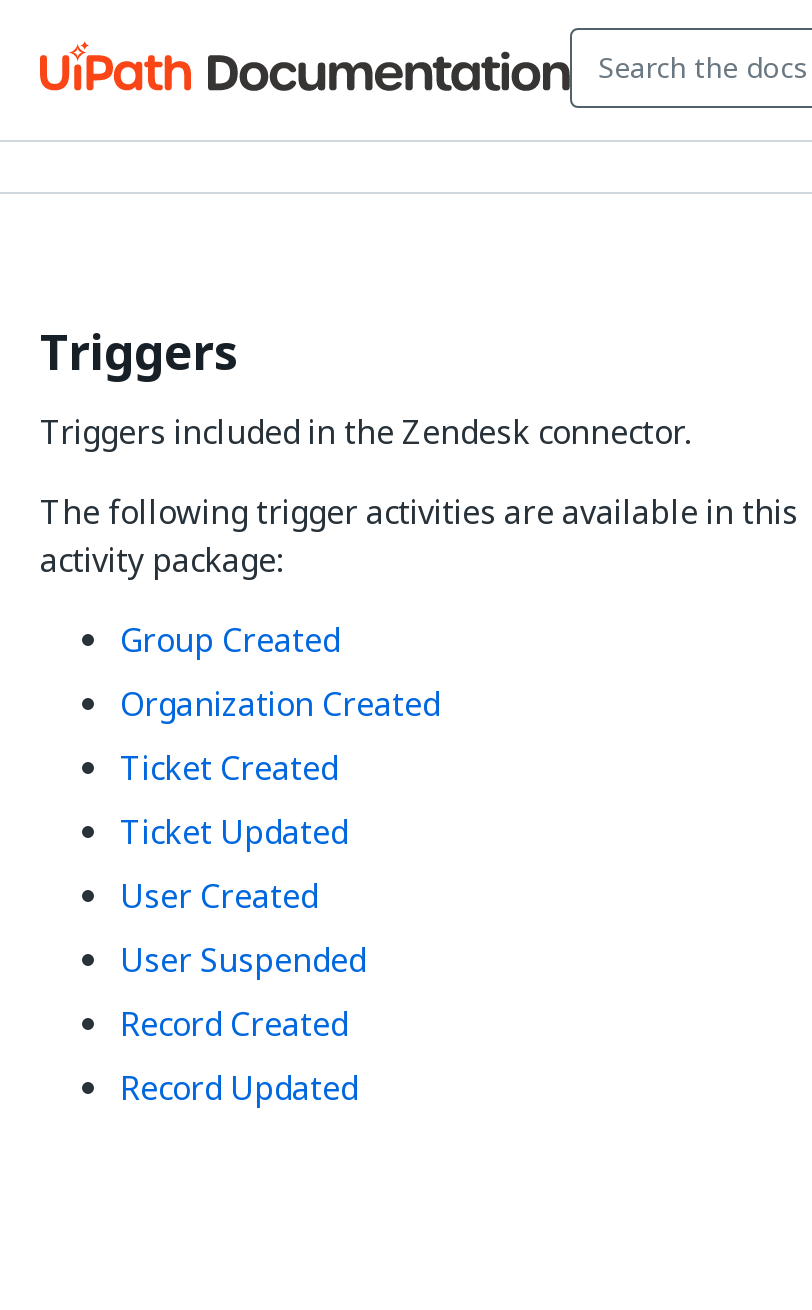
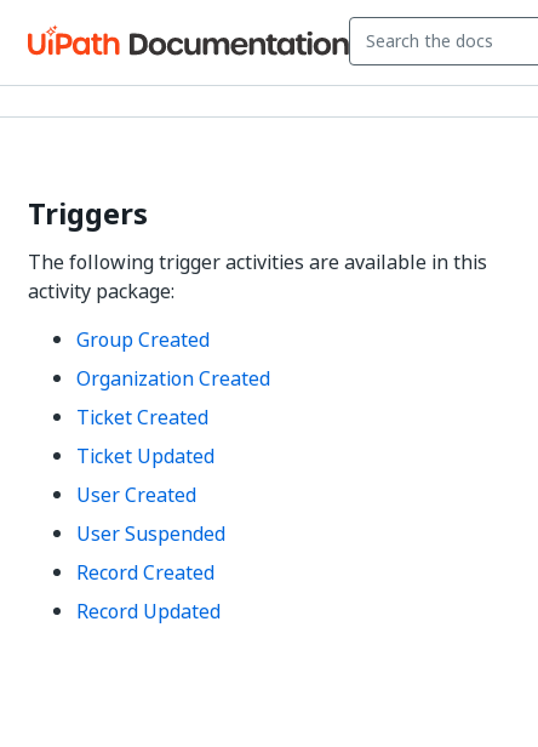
- Triggers included in the Zendesk connector.
